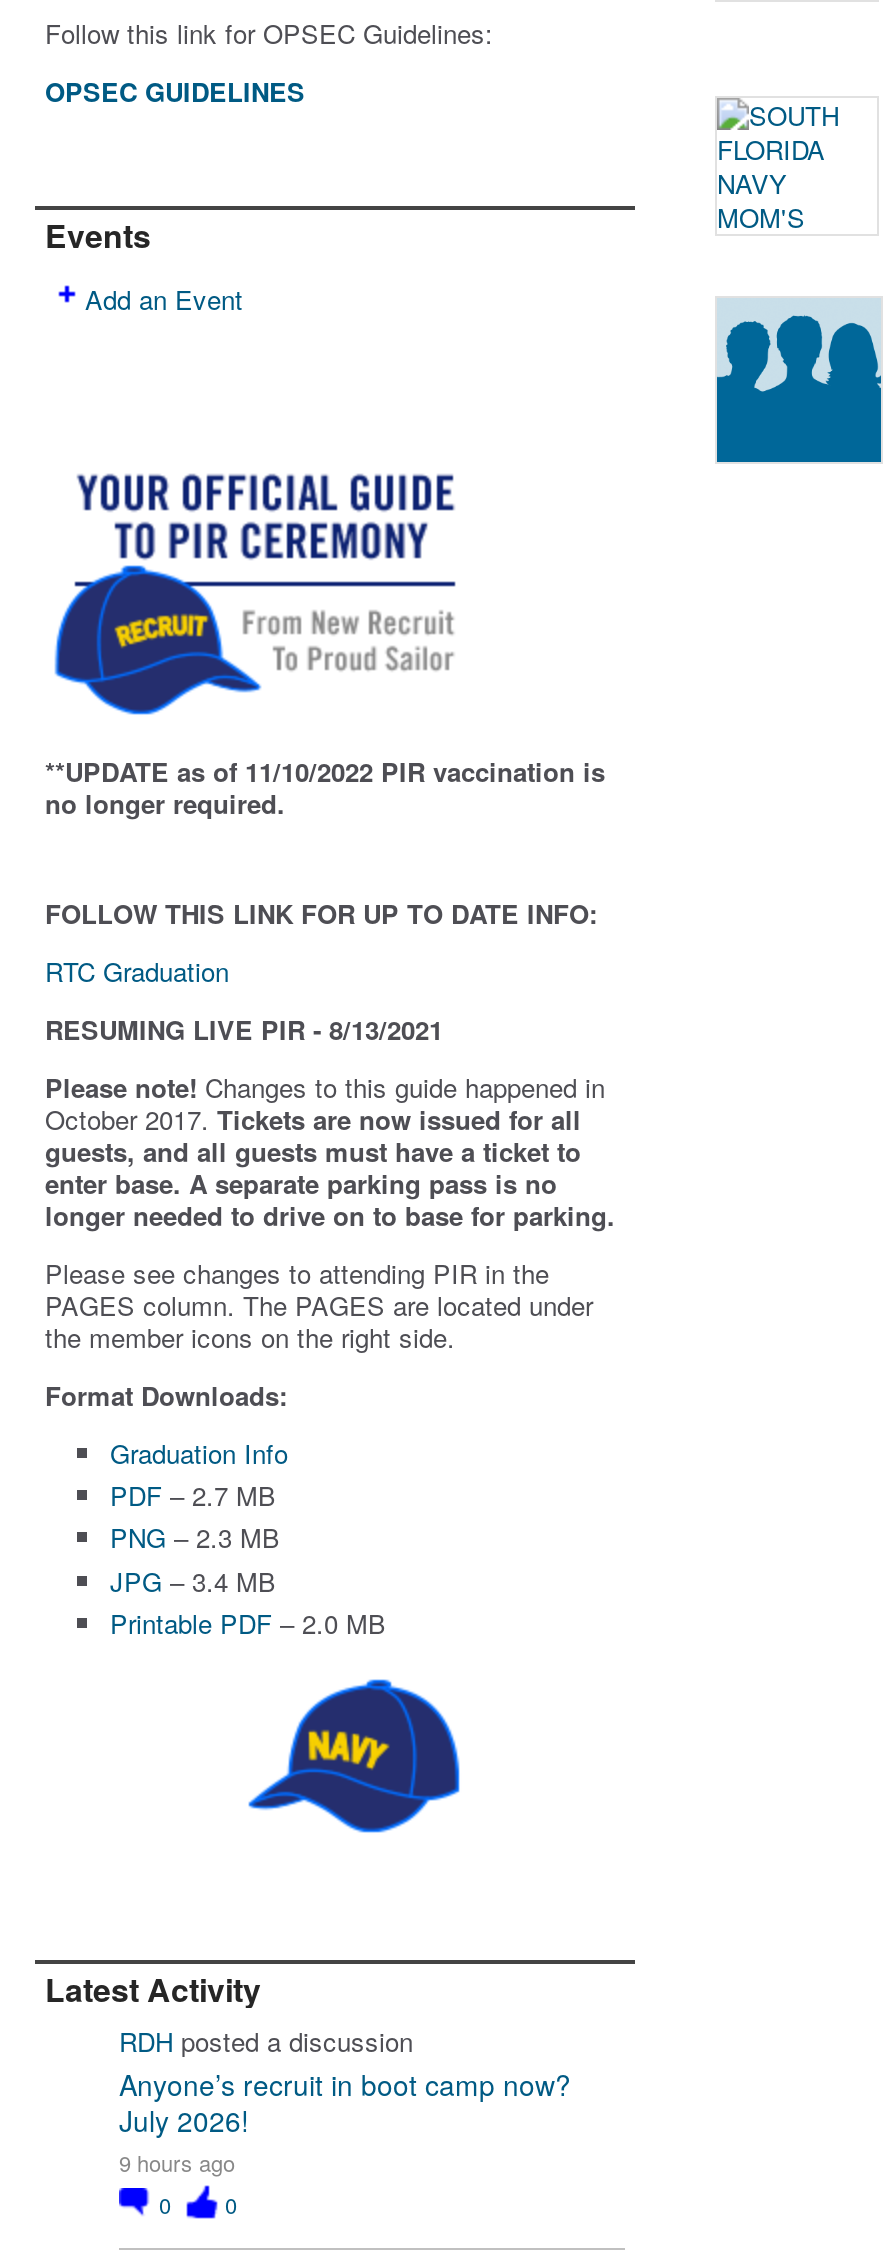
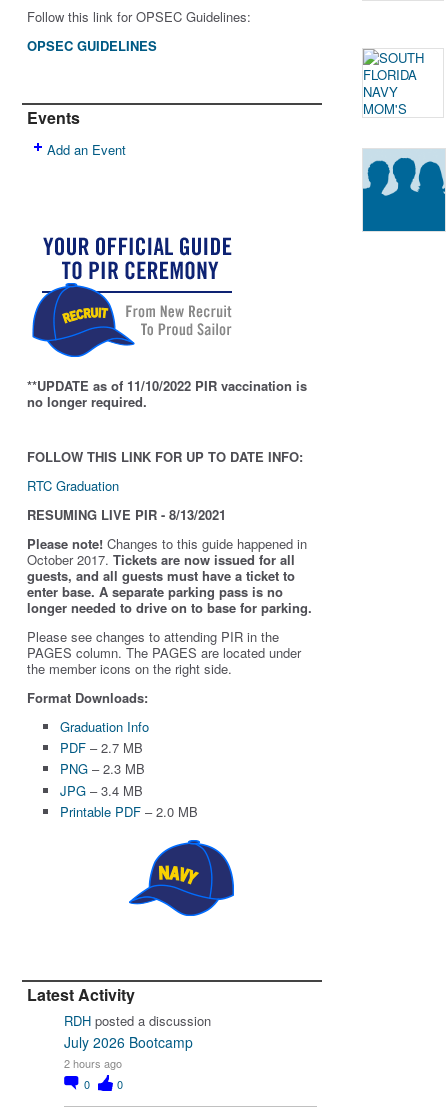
- Anyone’s recruit in boot camp now?
- July 2026!
- 9 hours ago
+ July 2026 Bootcamp
+ 2 hours ago
